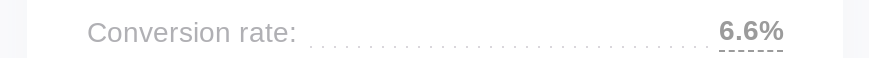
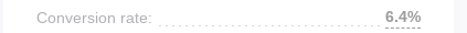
- 6.6%
+ 6.4%
